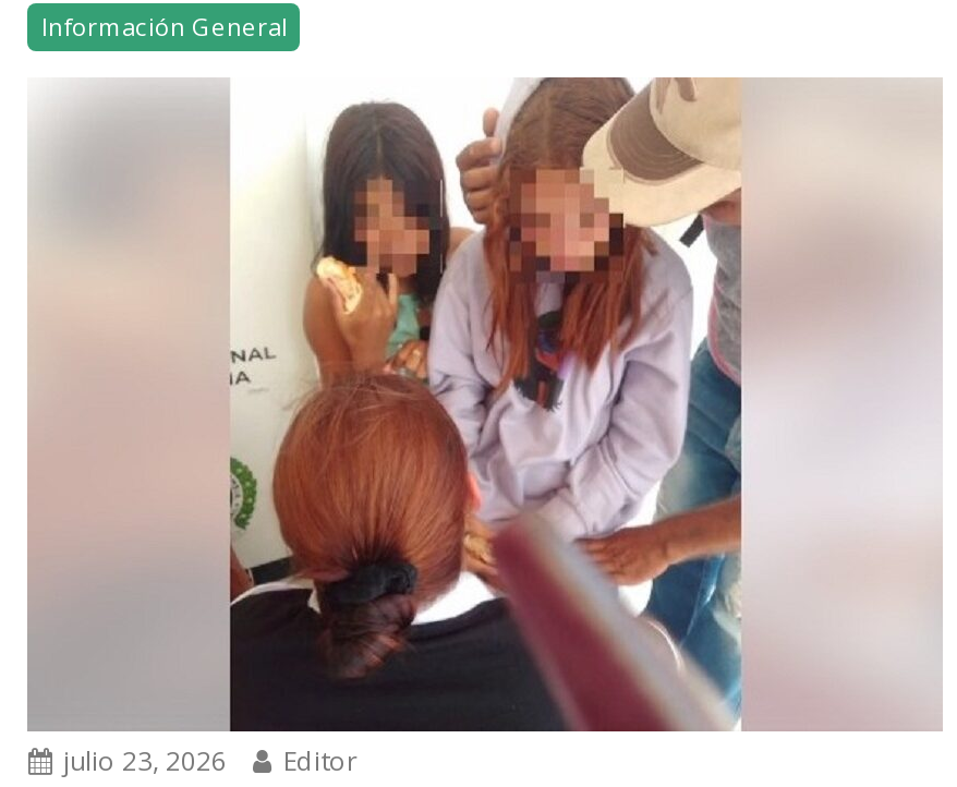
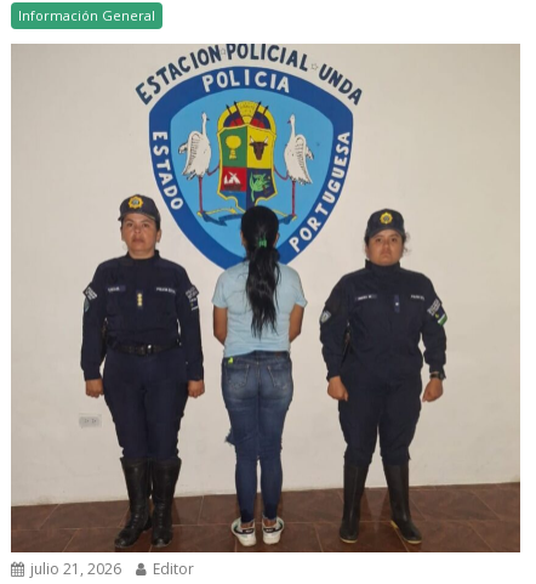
- [image]
- julio 23, 2026 Editor
+ [image]
+ julio 21, 2026 Editor
